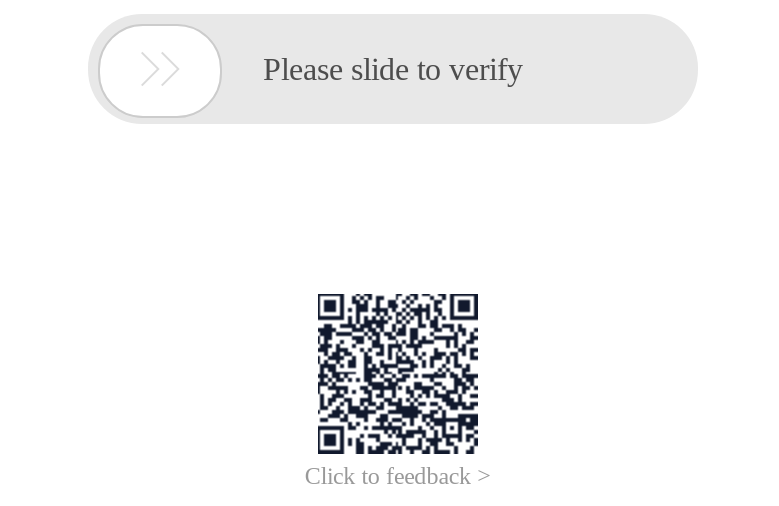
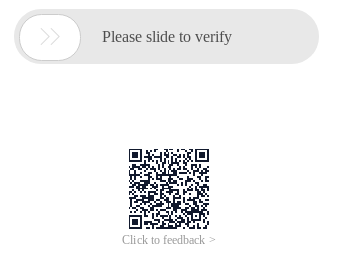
- [image]
+ [image]
